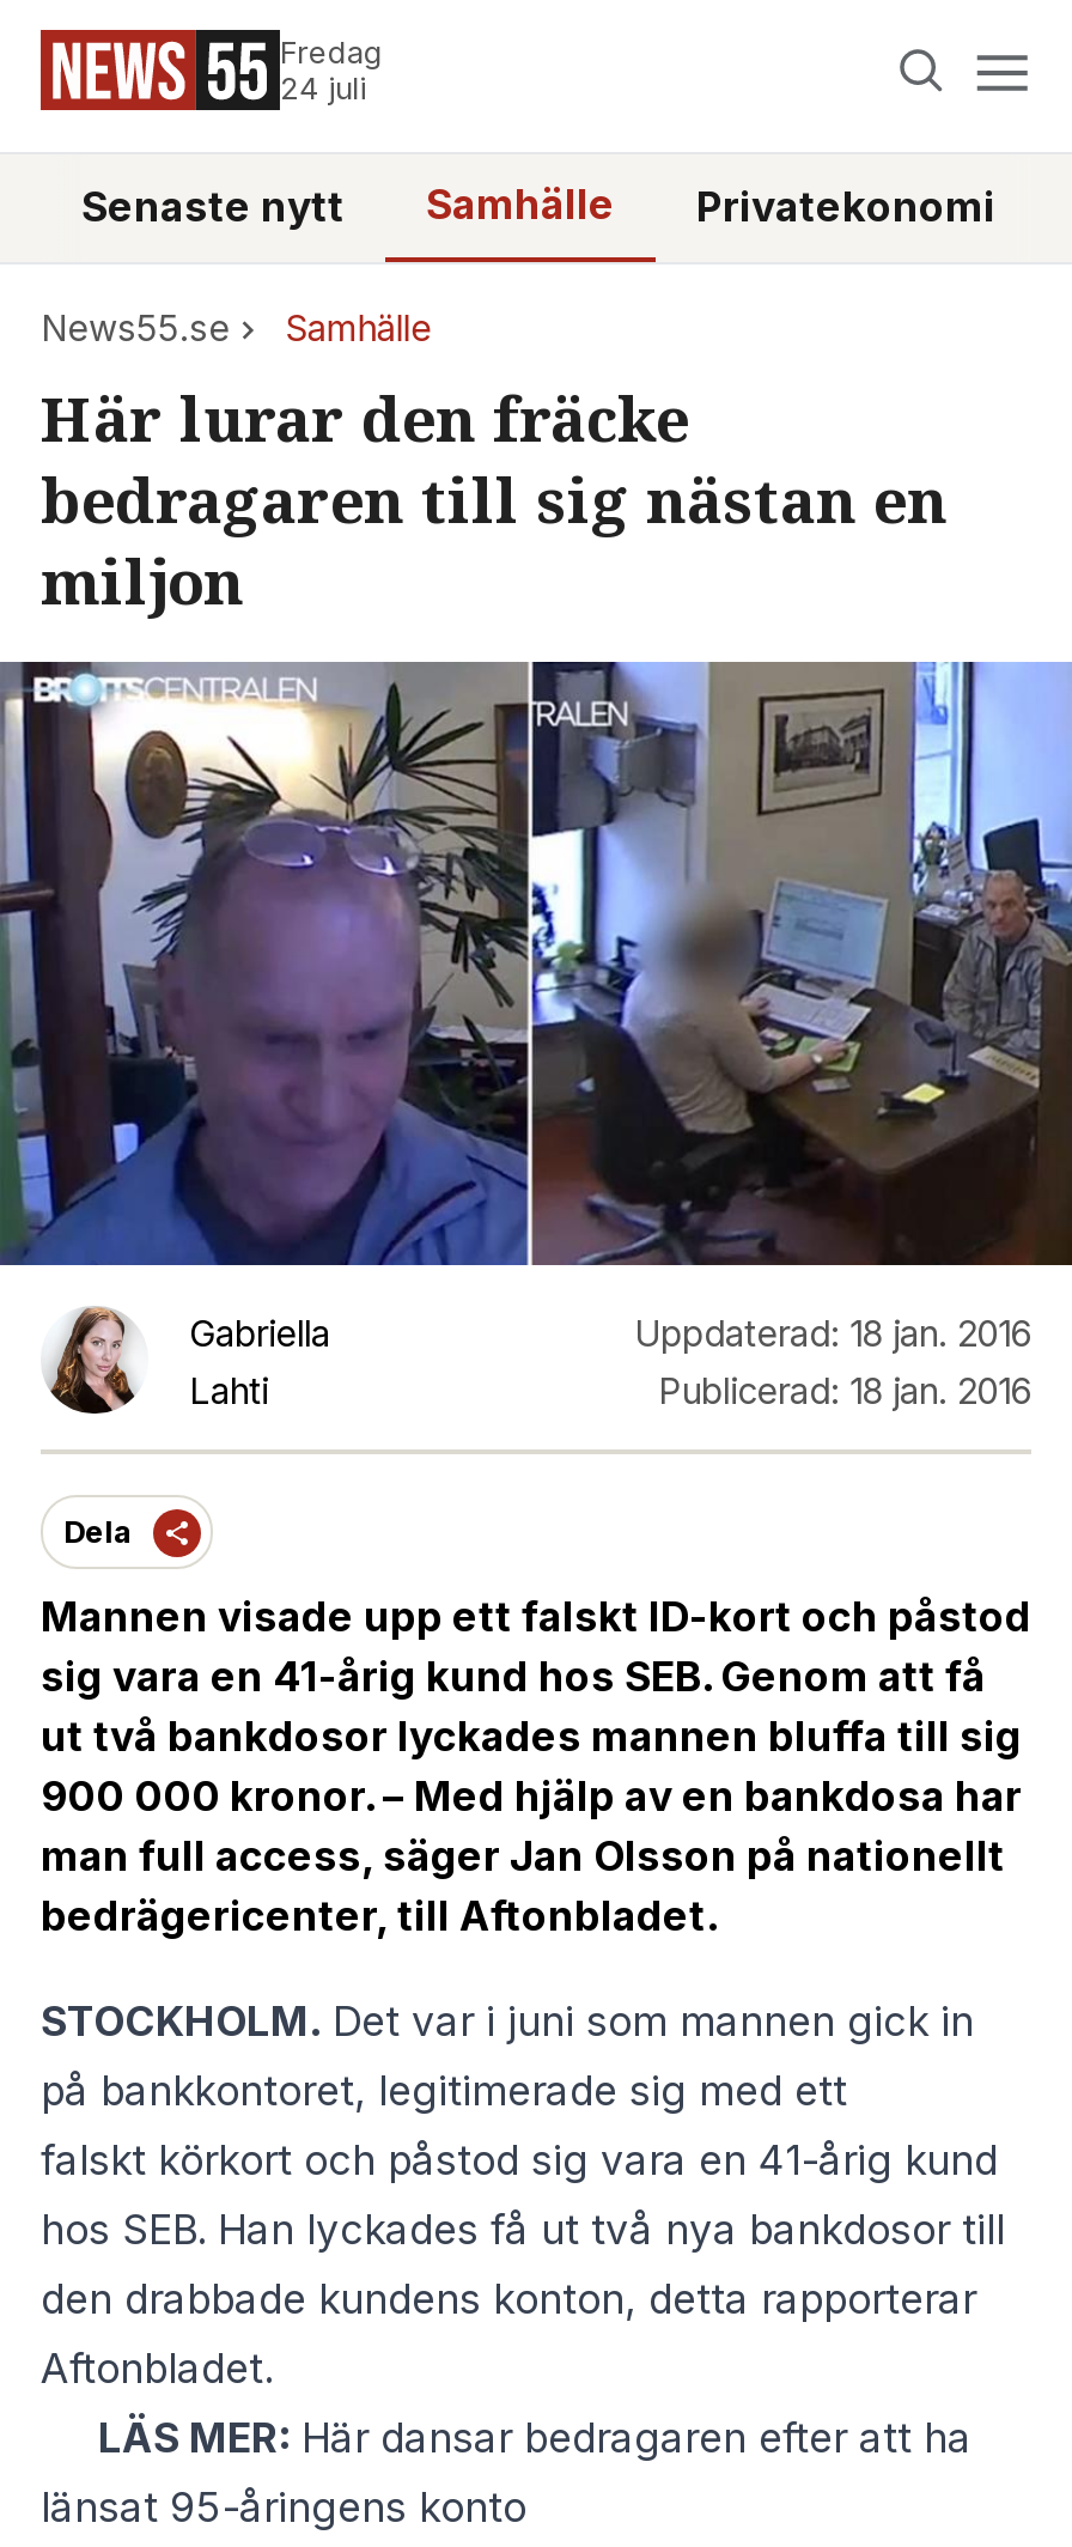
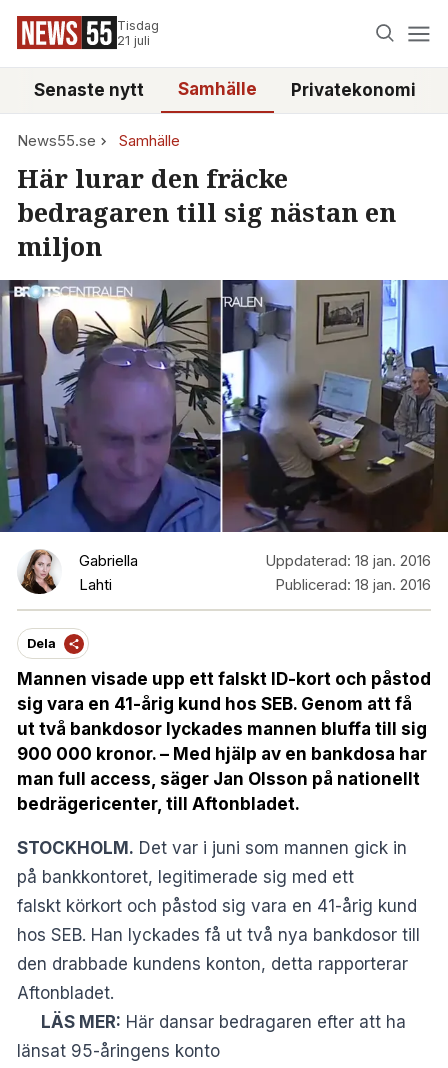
- Fredag
- 24 juli
+ Tisdag
+ 21 juli
